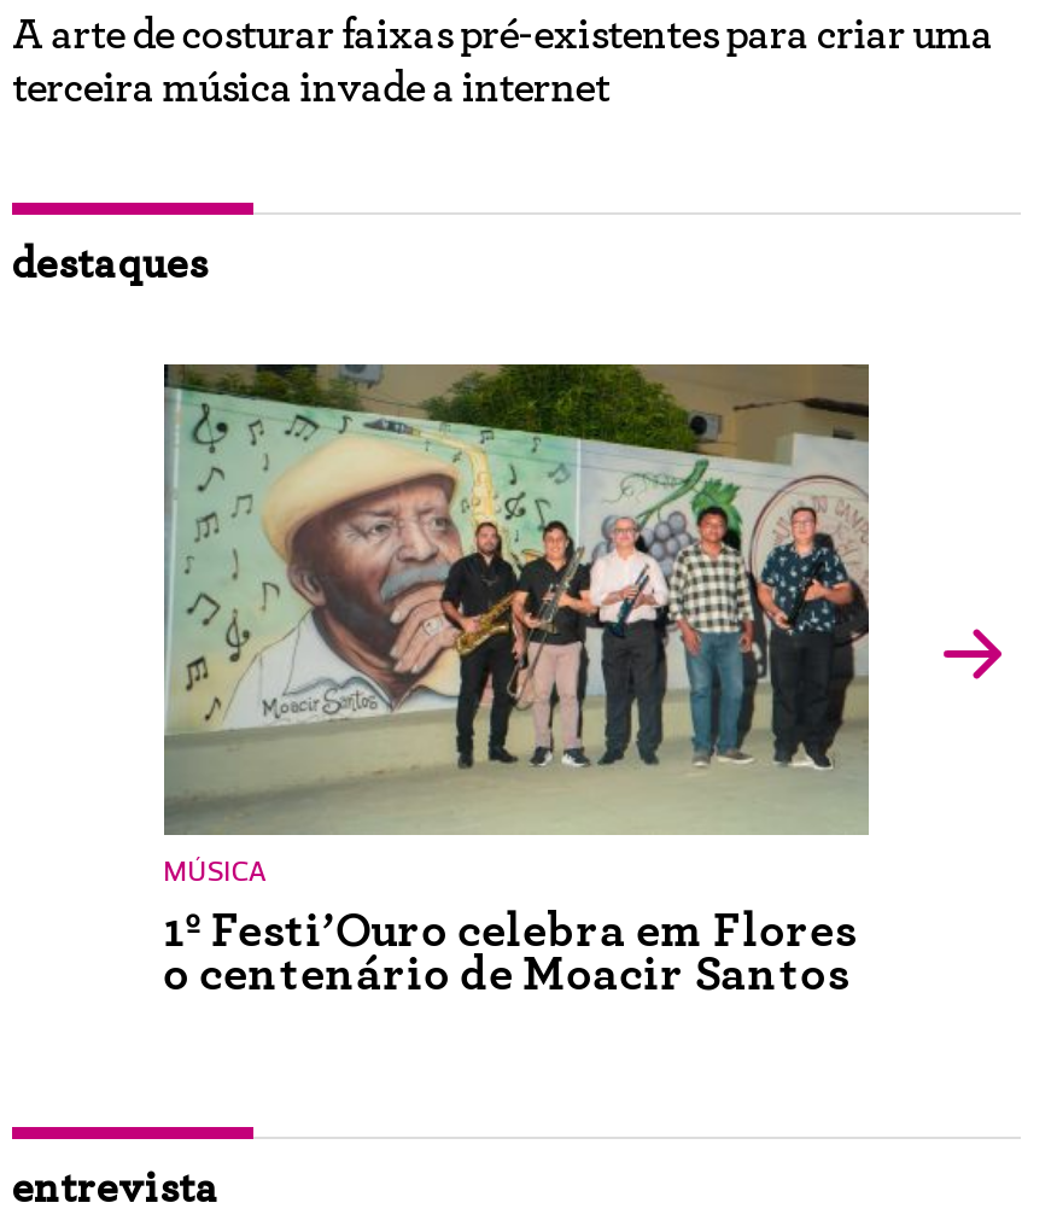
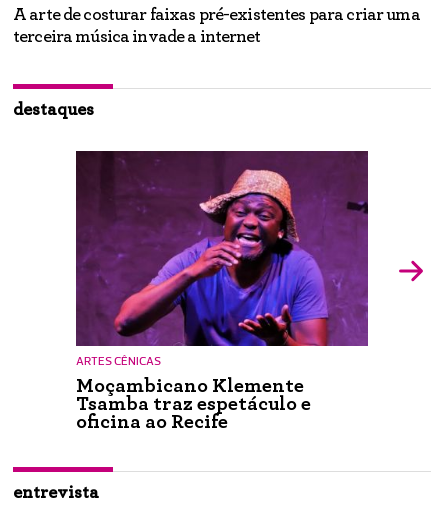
- [image]
- MÚSICA
- 1º Festi’Ouro celebra em Flores
- o centenário de Moacir Santos
+ [image]
+ ARTES CÊNICAS
+ Moçambicano Klemente
+ Tsamba traz espetáculo e
+ oficina ao Recife
